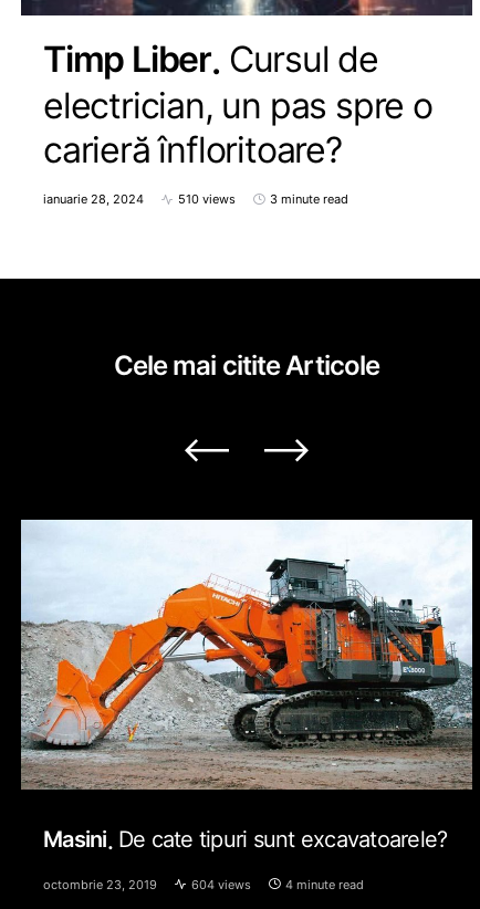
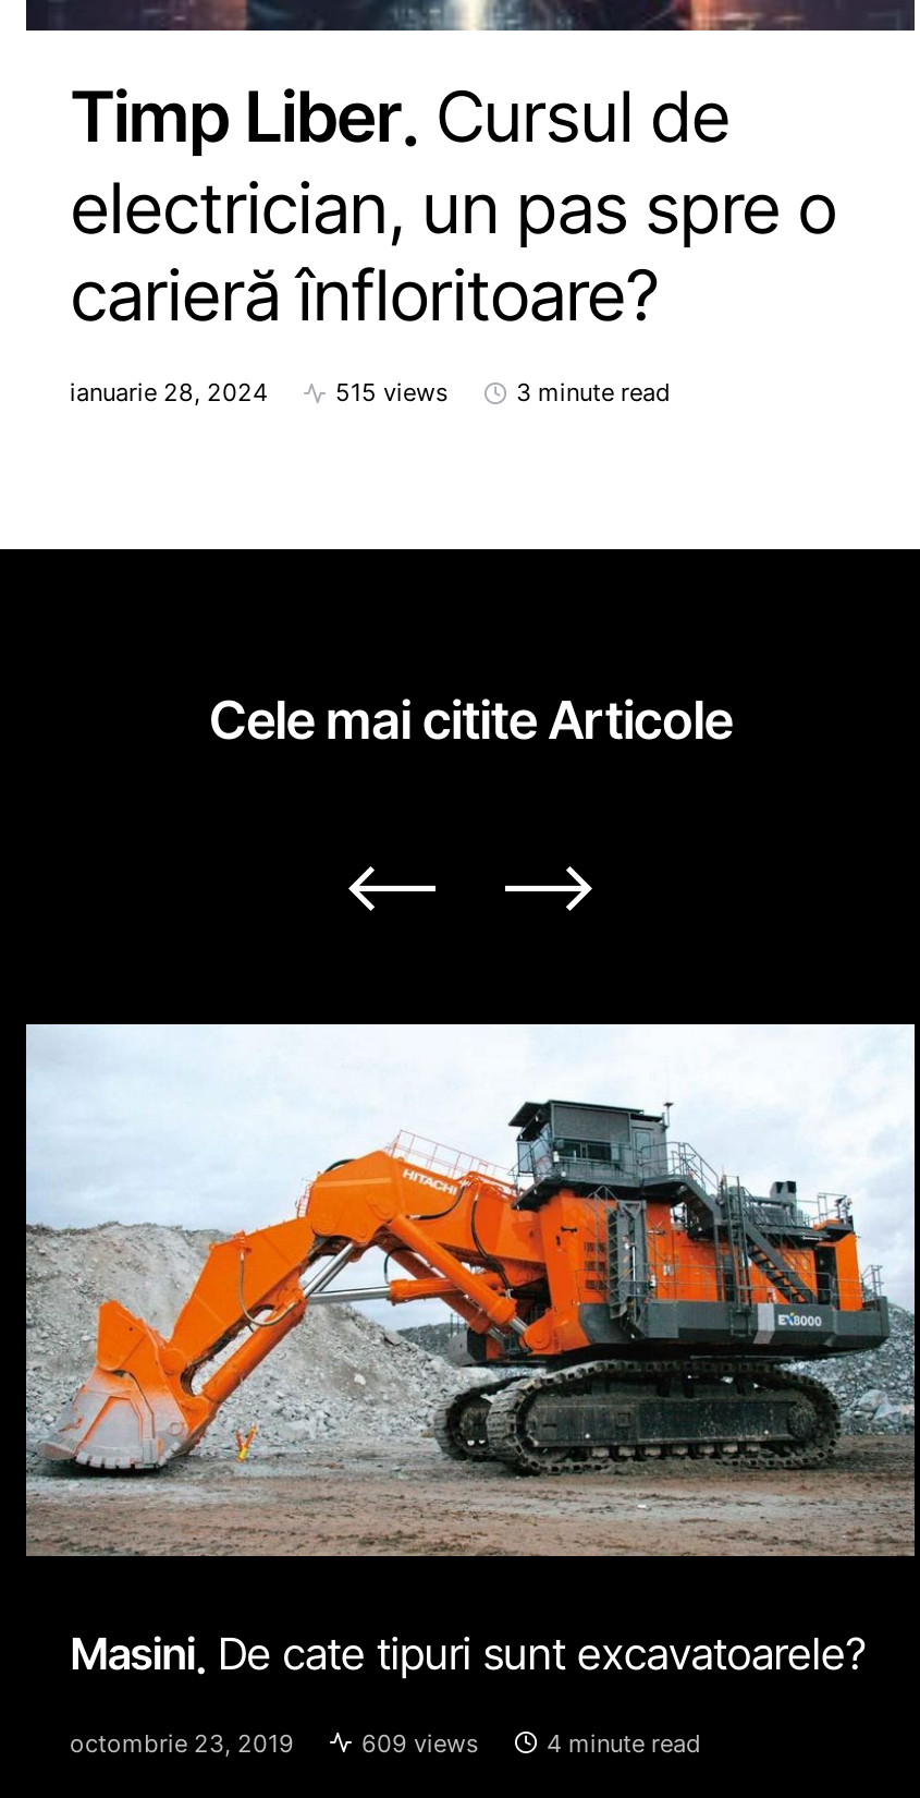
- 510 views
+ 515 views

- 604 views
+ 609 views
